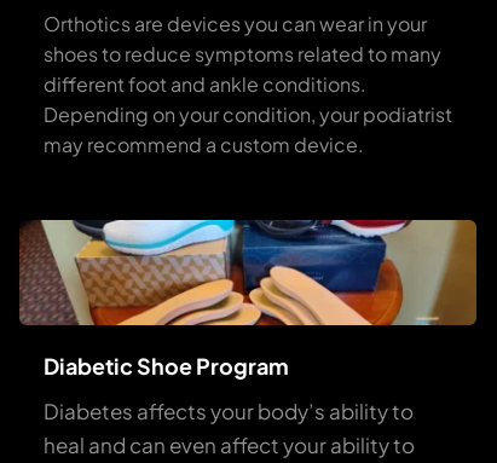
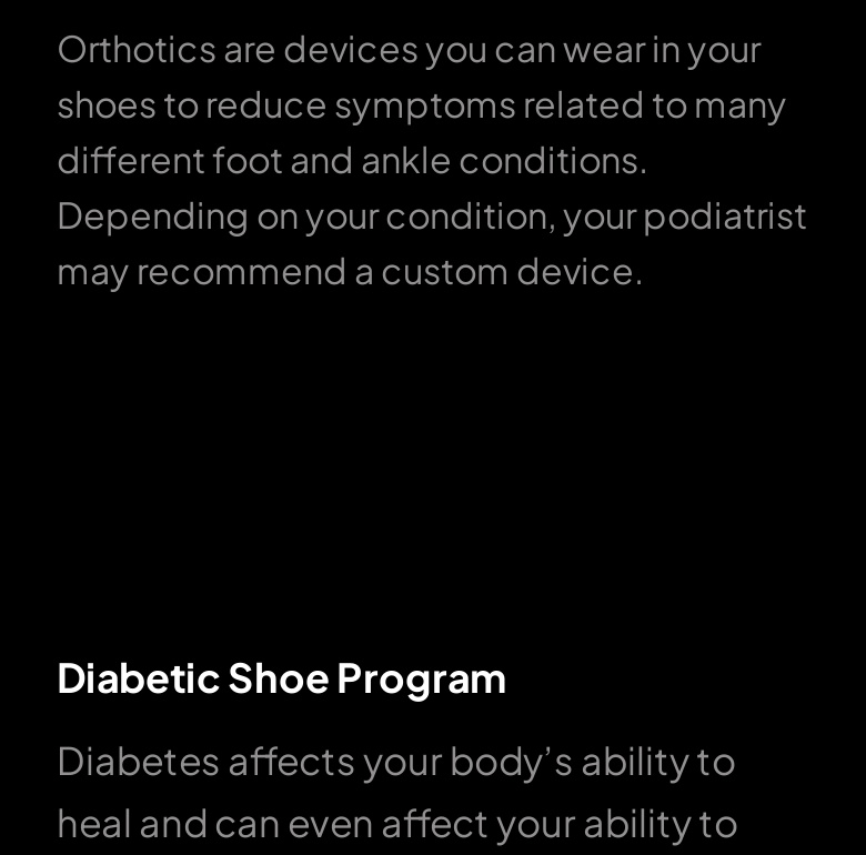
- [image]
